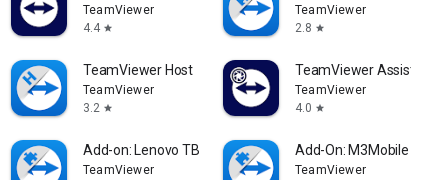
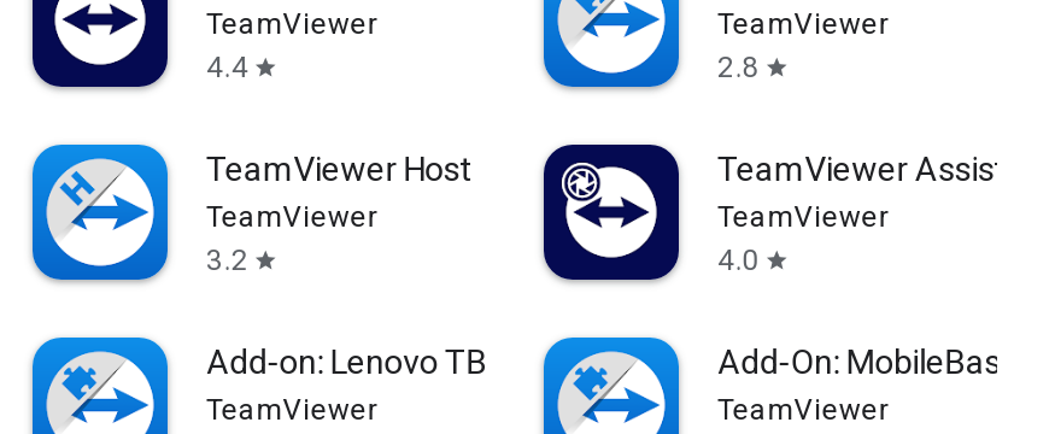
- Add-On: M3Mobile
+ Add-On: MobileBase
